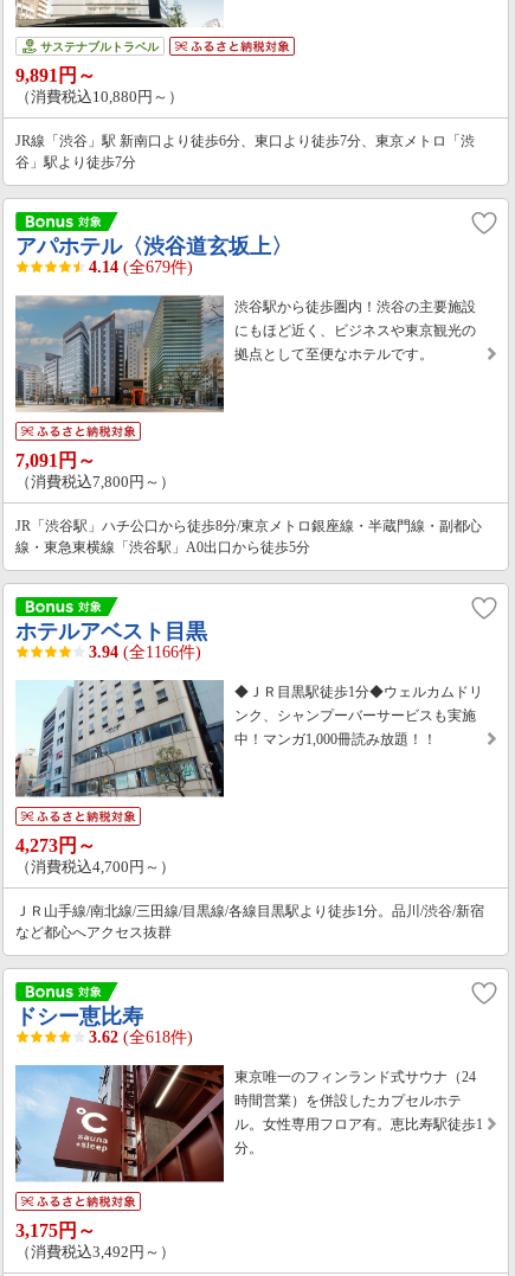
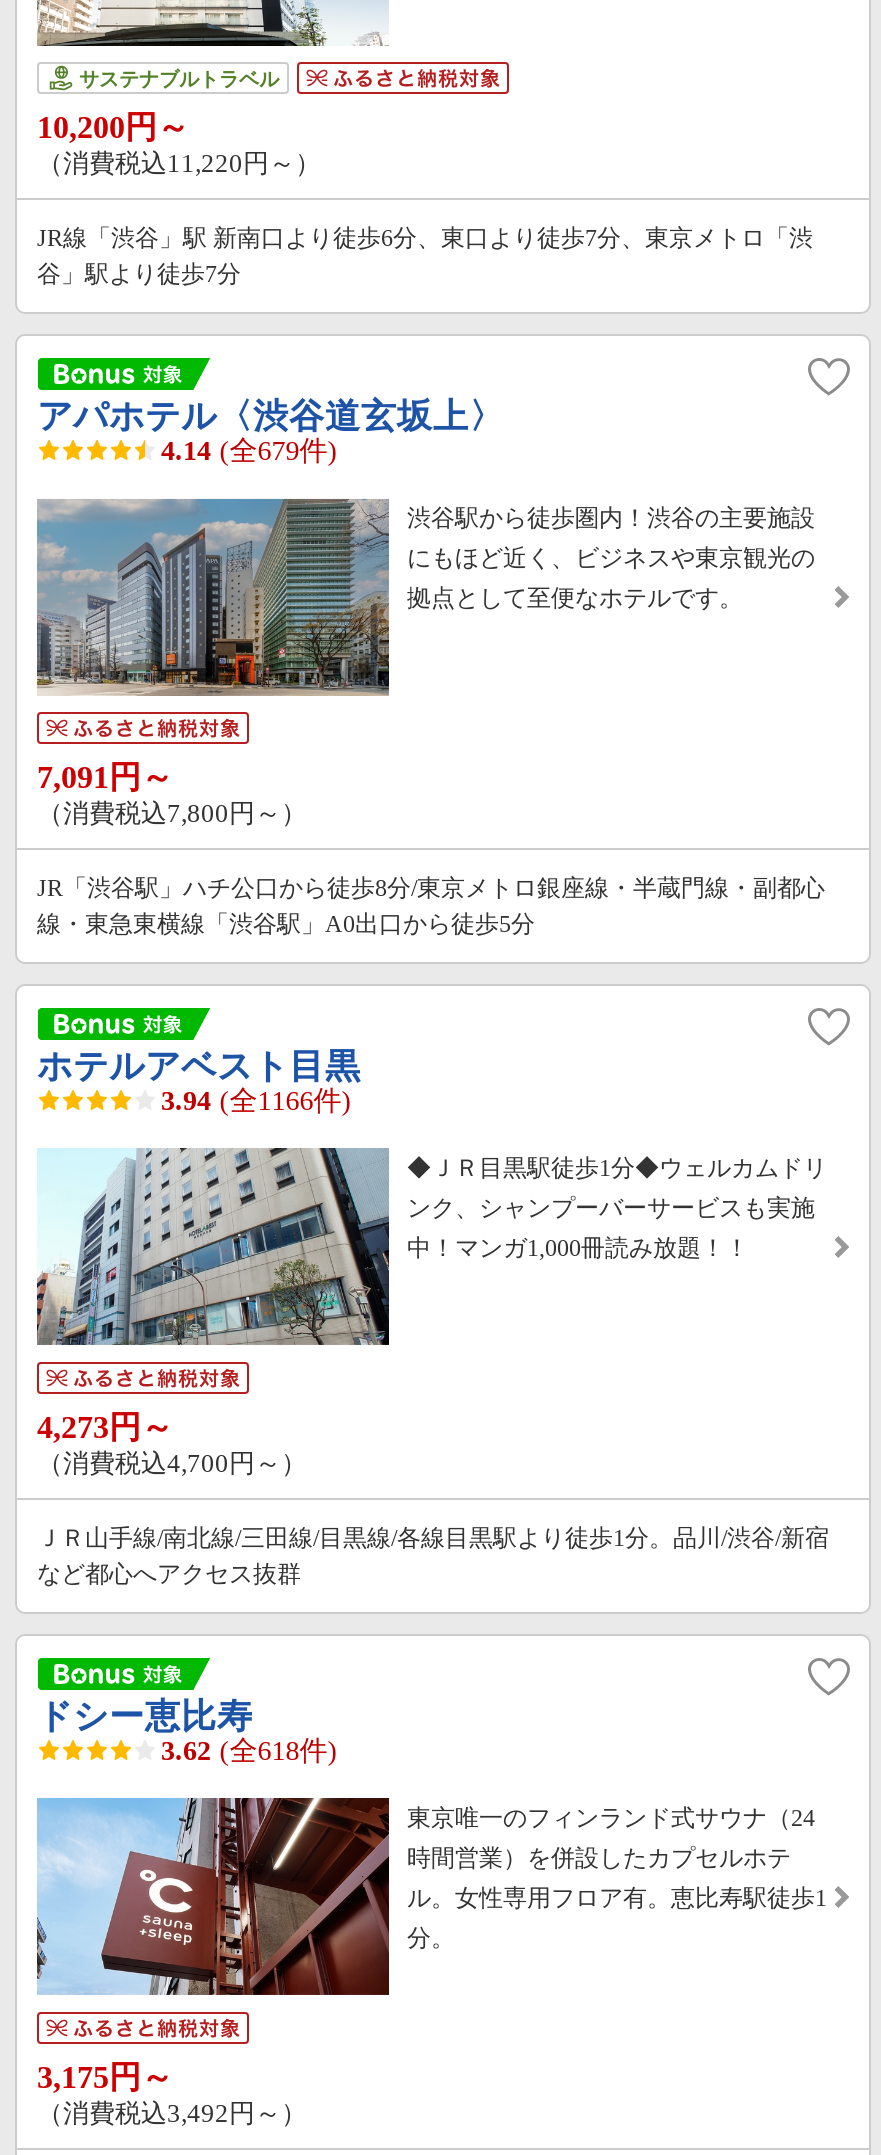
- 9,891円～
+ 10,200円～

- （消費税込10,880円～）
+ （消費税込11,220円～）
